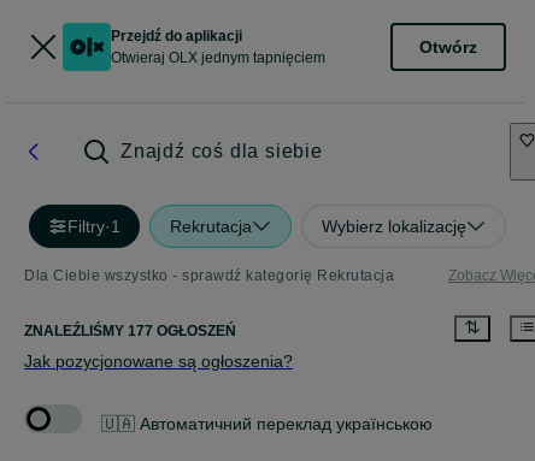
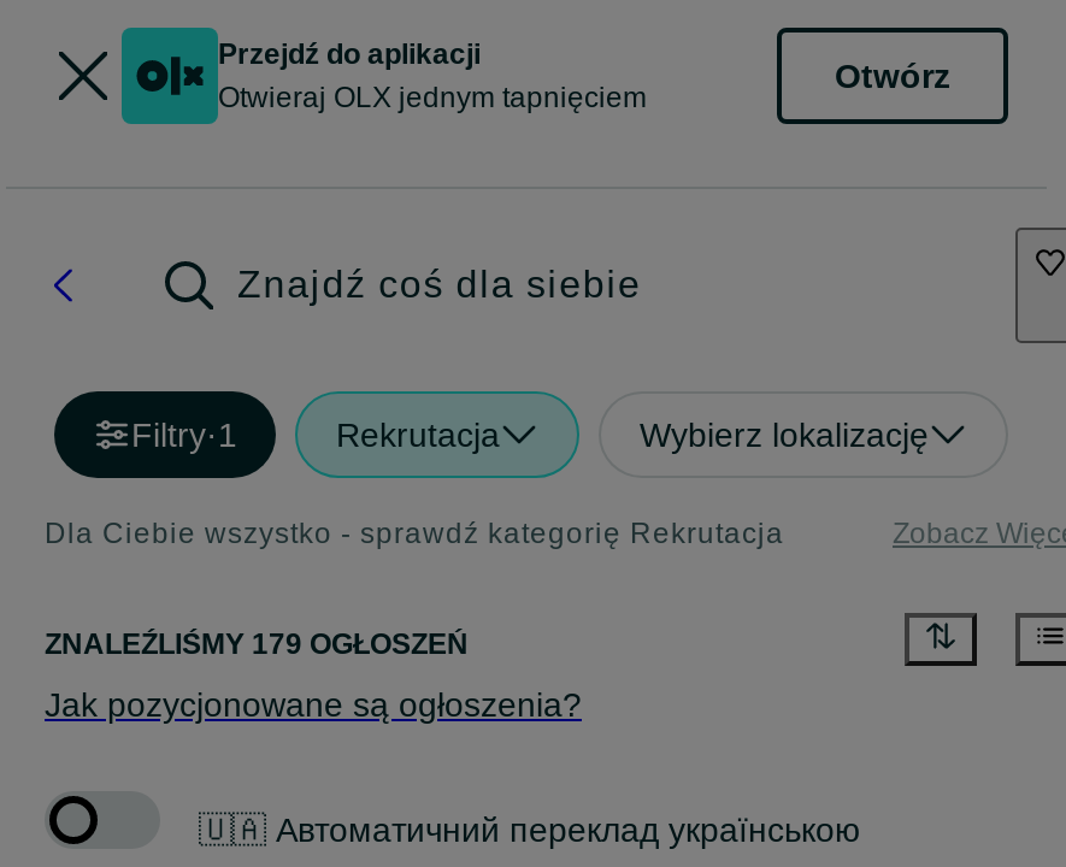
- ZNALEŹLIŚMY 177 OGŁOSZEŃ
+ ZNALEŹLIŚMY 179 OGŁOSZEŃ
